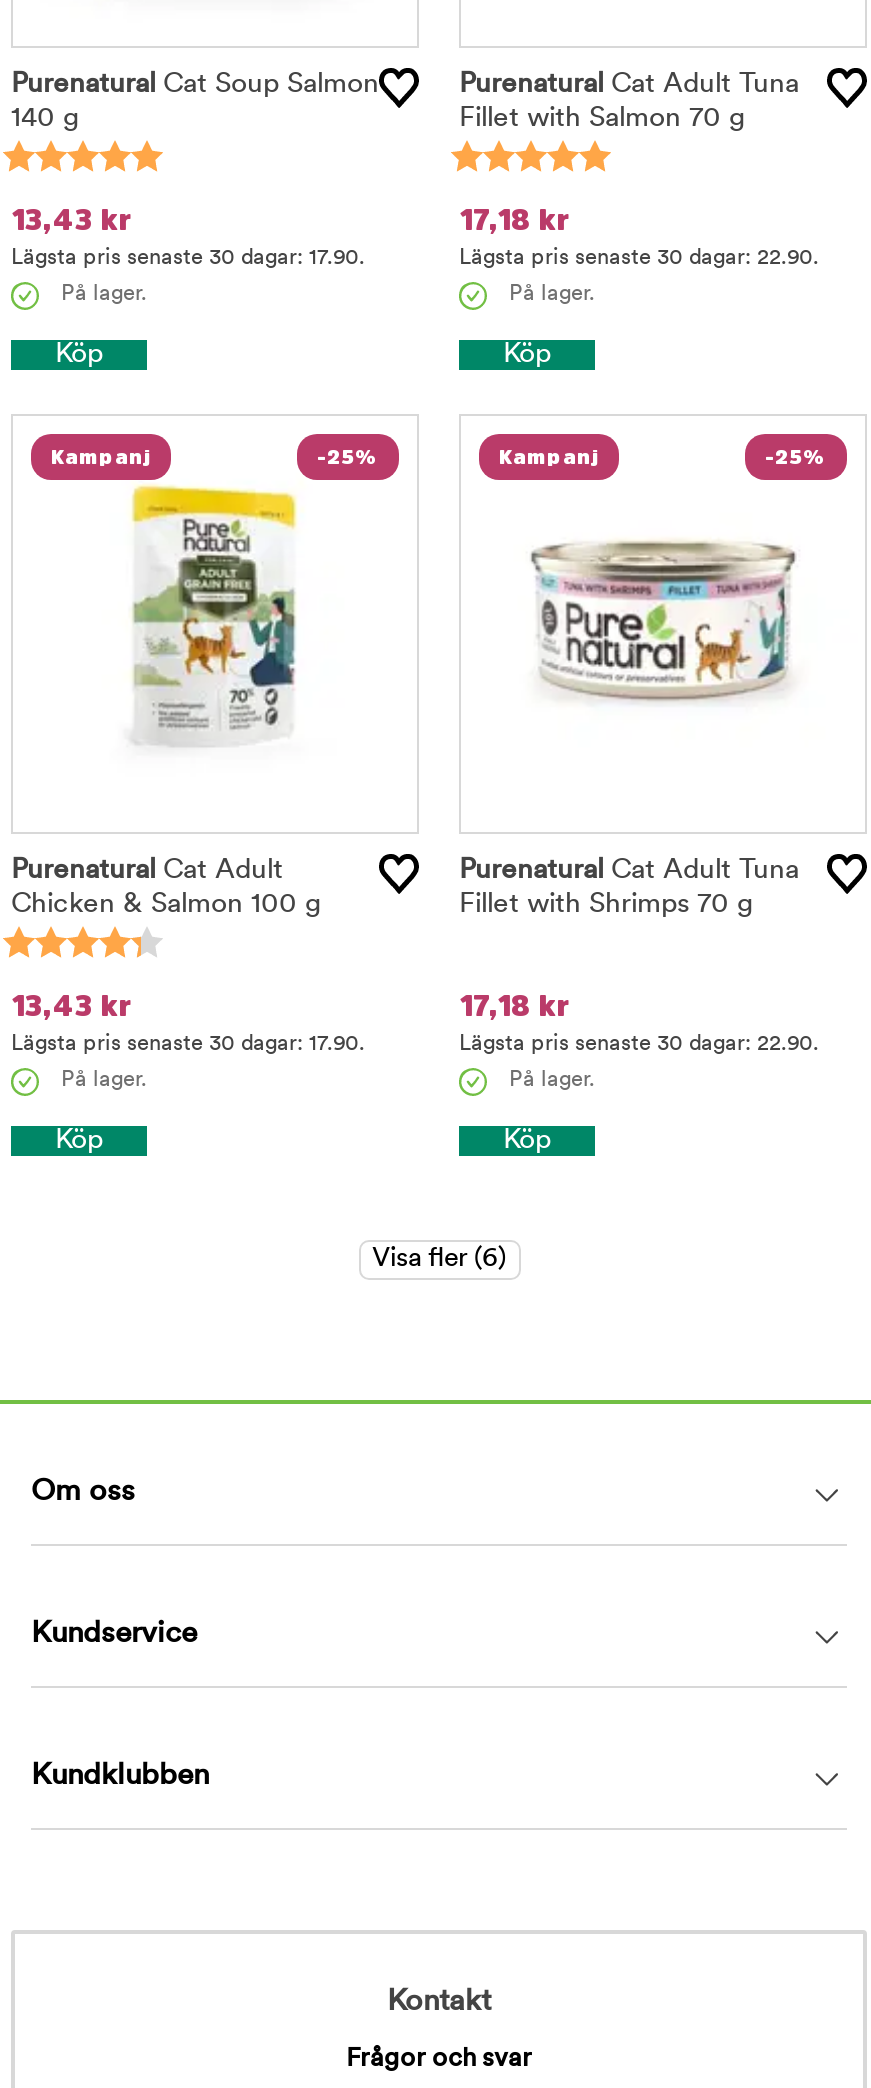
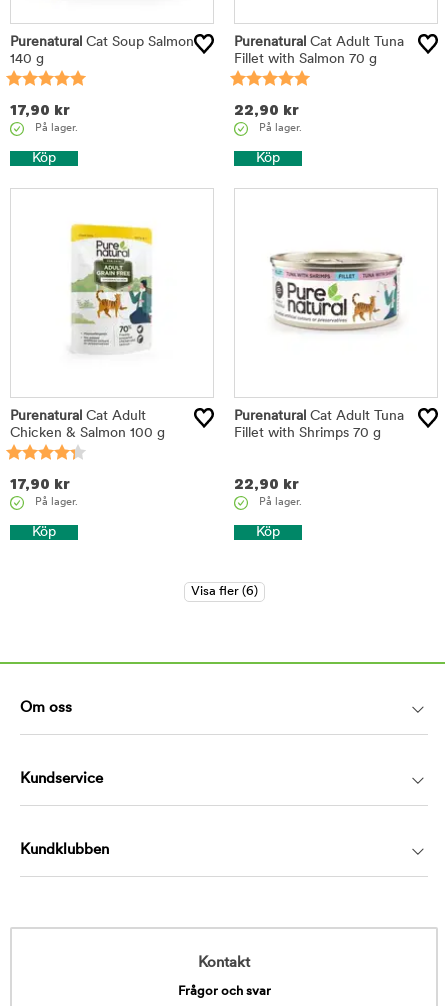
- 13,43 kr
- Lägsta pris senaste 30 dagar: 17.90.
+ 17,90 kr

- 17,18 kr
- Lägsta pris senaste 30 dagar: 22.90.
+ 22,90 kr

- Kampanj
- -25%

- Kampanj
- -25%

- 13,43 kr
- Lägsta pris senaste 30 dagar: 17.90.
+ 17,90 kr

- 17,18 kr
- Lägsta pris senaste 30 dagar: 22.90.
+ 22,90 kr
